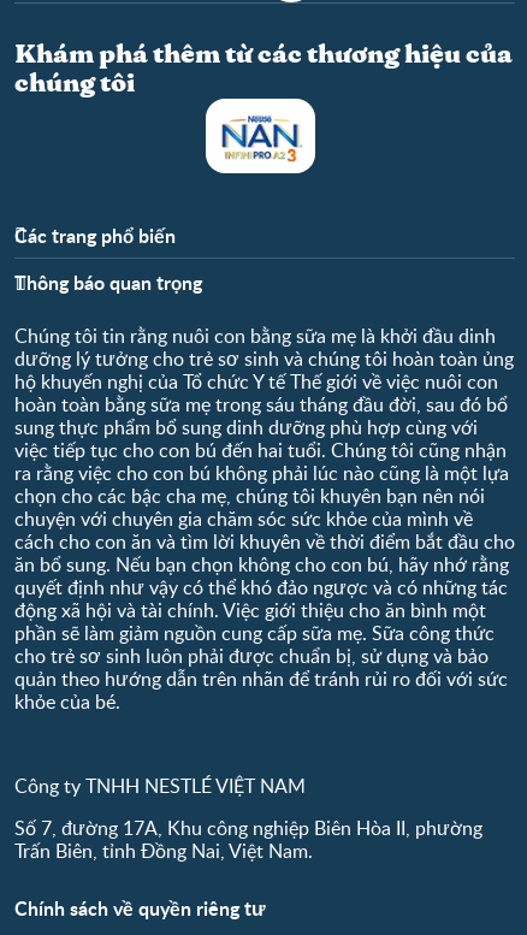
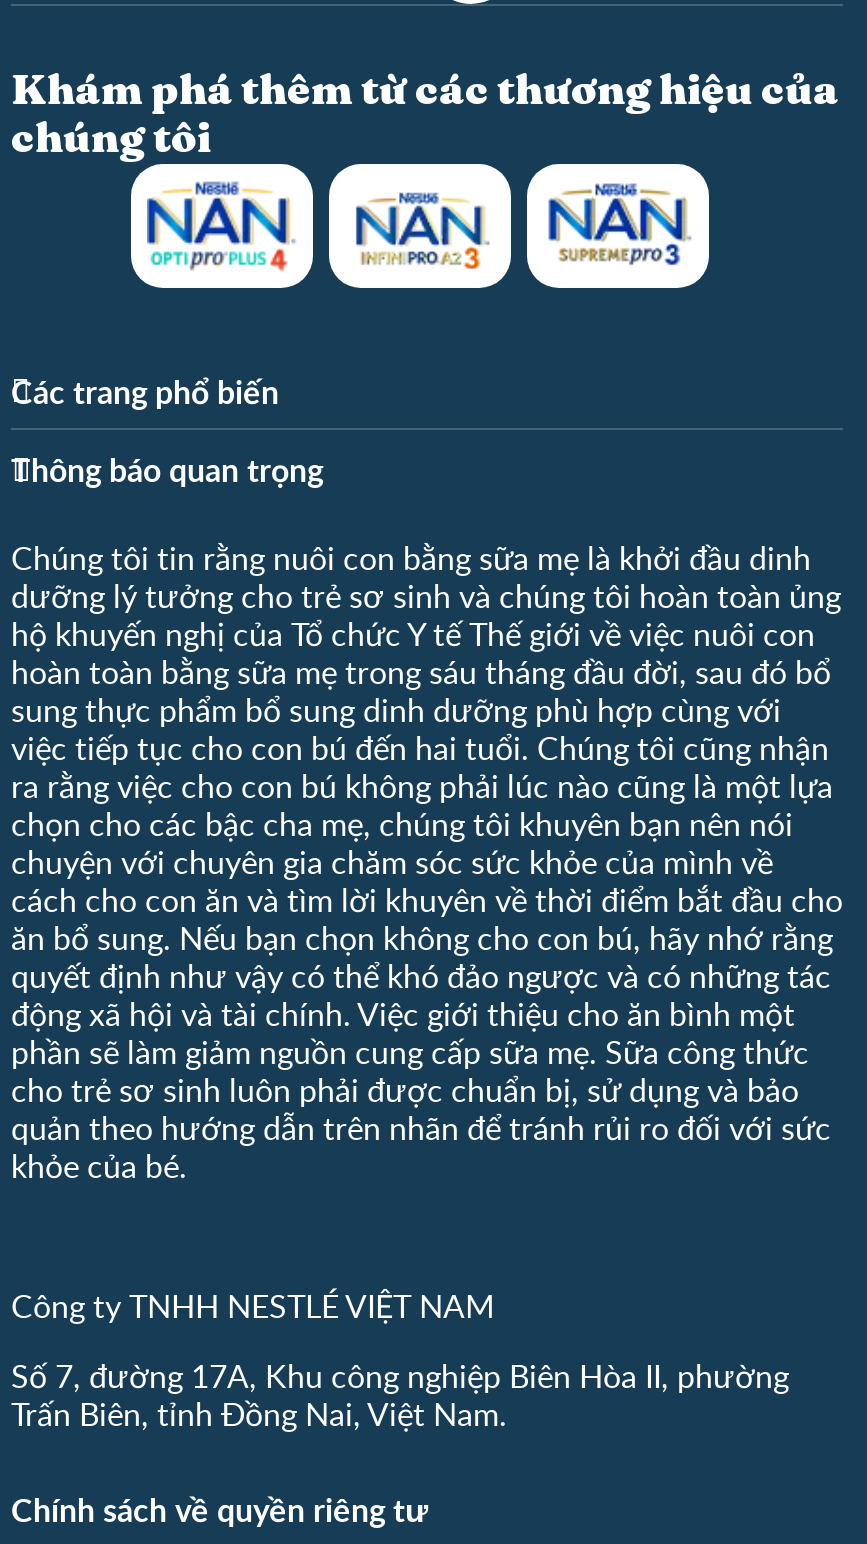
+ [image]

+ [image]
